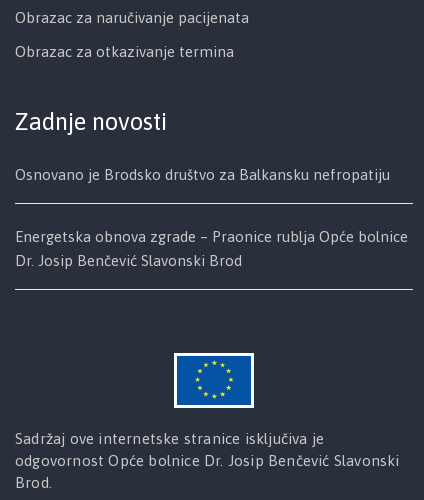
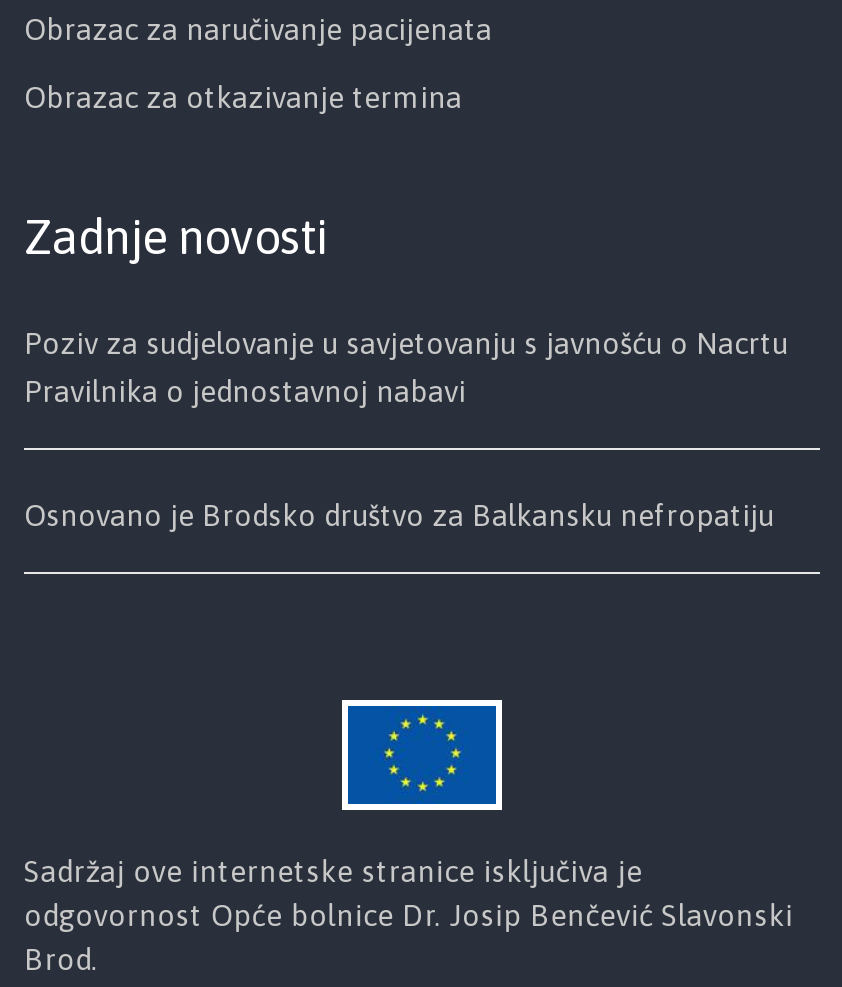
+ Poziv za sudjelovanje u savjetovanju s javnošću o Nacrtu
+ Pravilnika o jednostavnoj nabavi

moved down: Osnovano je Brodsko društvo za Balkansku nefropatiju

- Energetska obnova zgrade – Praonice rublja Opće bolnice
- Dr. Josip Benčević Slavonski Brod
